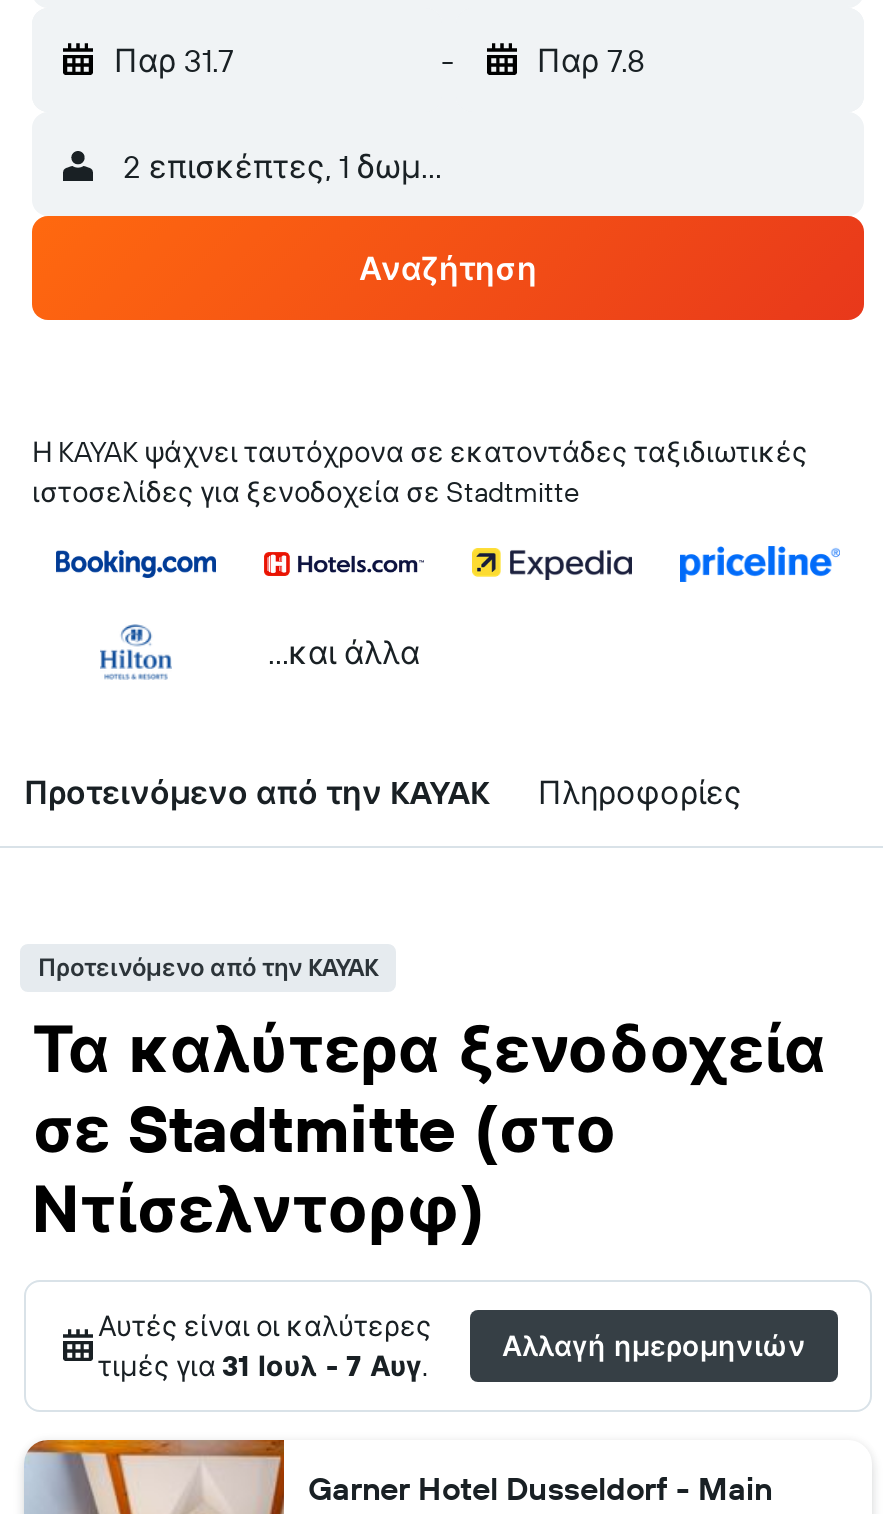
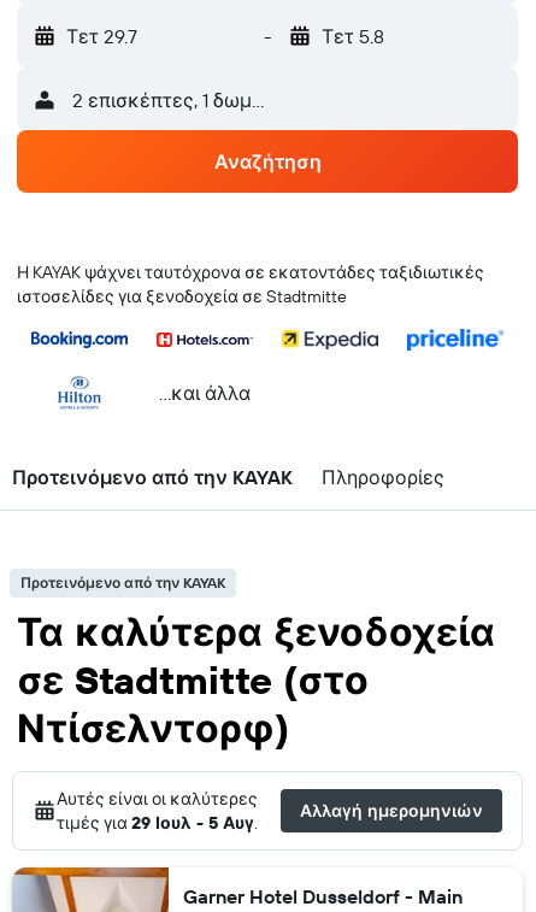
- Παρ 31.7
+ Τετ 29.7

- Παρ 7.8
+ Τετ 5.8

- τιμές για 31 Ιουλ - 7 Αυγ.
+ τιμές για 29 Ιουλ - 5 Αυγ.
